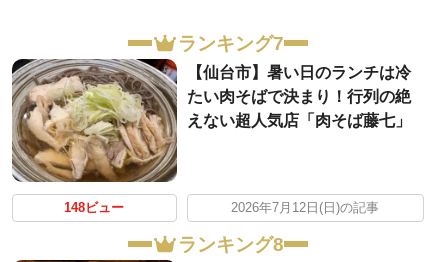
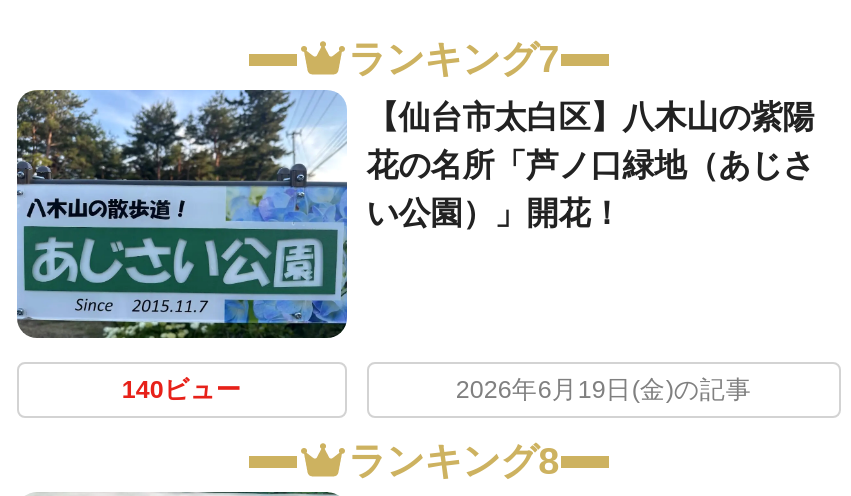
- [image]
- 【仙台市】暑い日のランチは冷
- たい肉そばで決まり！行列の絶
- えない超人気店「肉そば藤七」
+ [image]
+ 【仙台市太白区】八木山の紫陽
+ 花の名所「芦ノ口緑地（あじさ
+ い公園）」開花！

- 148ビュー
- 2026年7月12日(日)の記事
+ 140ビュー
+ 2026年6月19日(金)の記事
